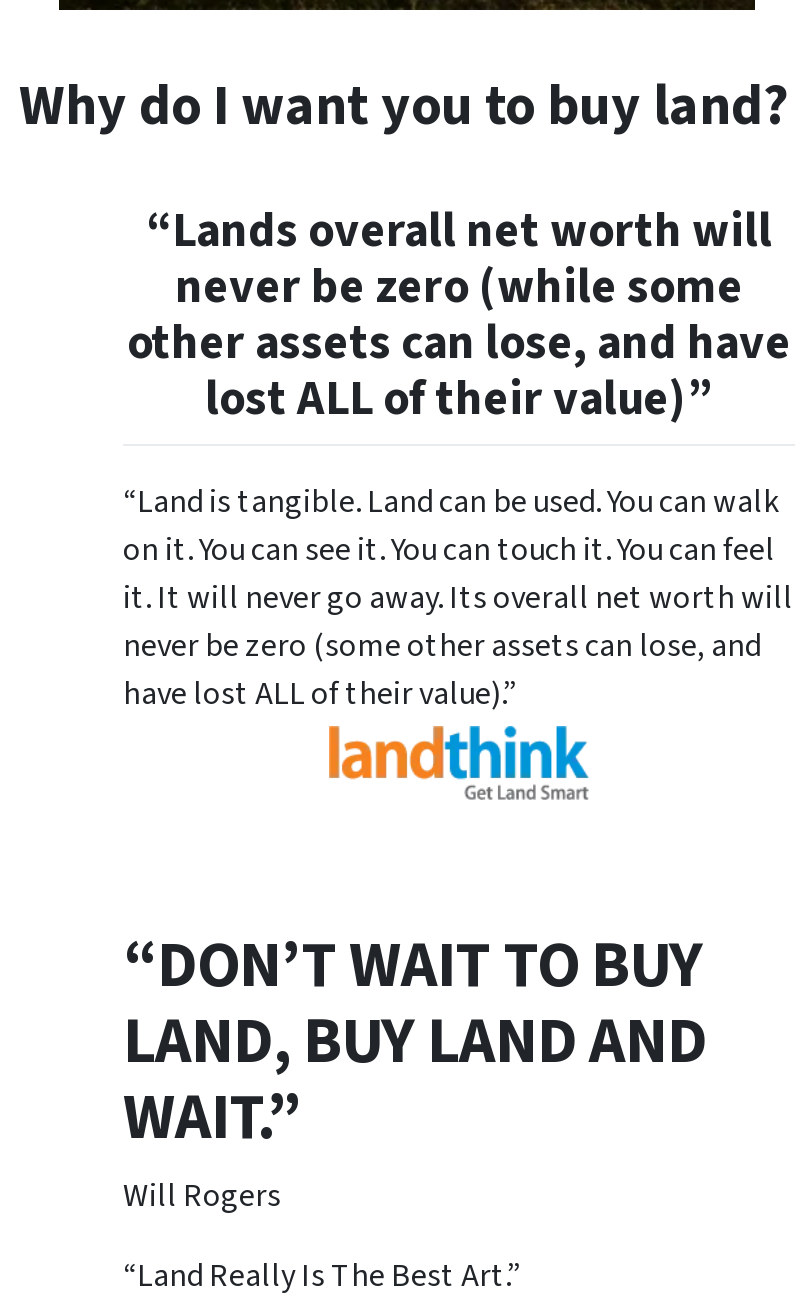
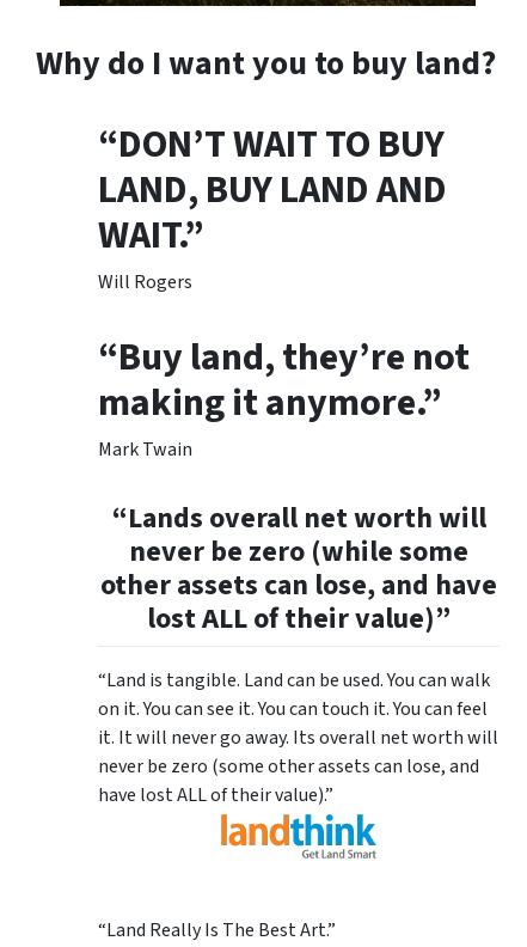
+ “Buy land, they’re not
+ making it anymore.”
+ Mark Twain

moved down: “Lands overall net worth will | never be zero (while some | other assets can lose, and have | ... | never be zero (some other assets can lose, and | have lost ALL of their value).”

moved down: [image]

moved up: “DON’T WAIT TO BUY | LAND, BUY LAND AND | WAIT.” | Will Rogers
